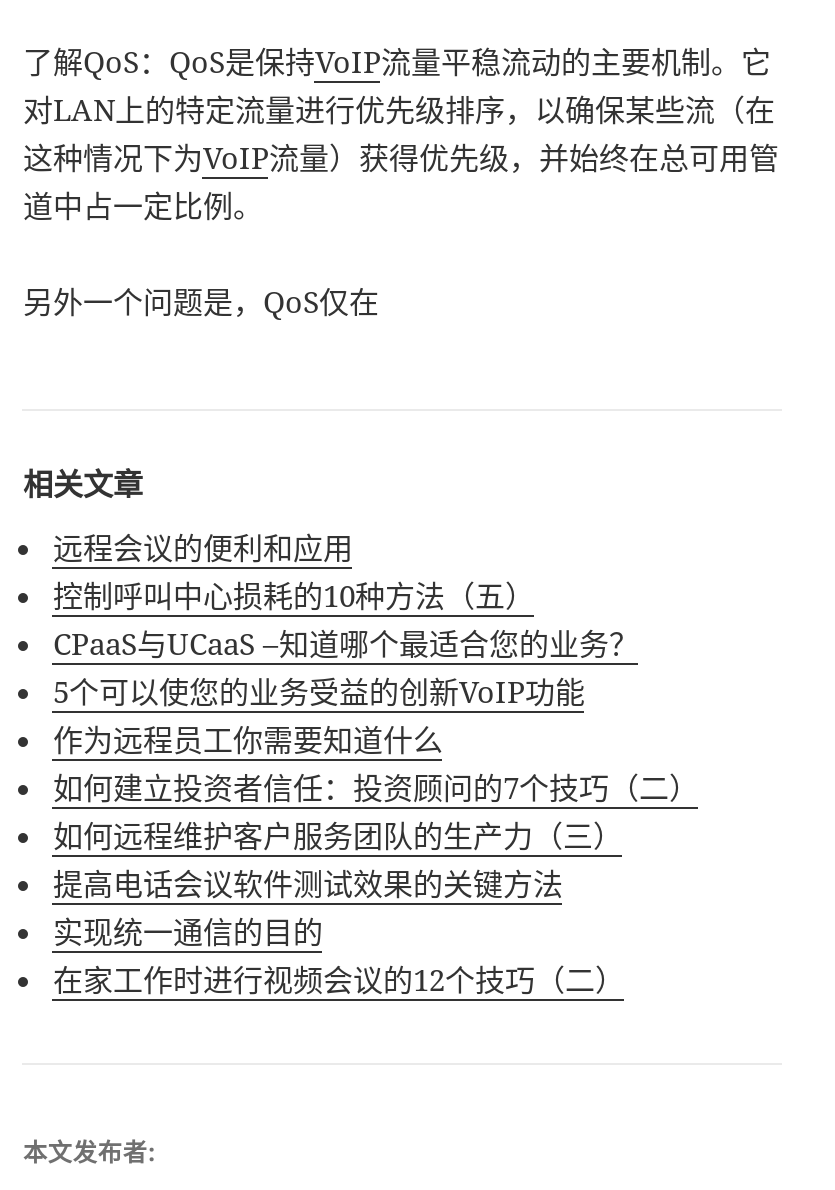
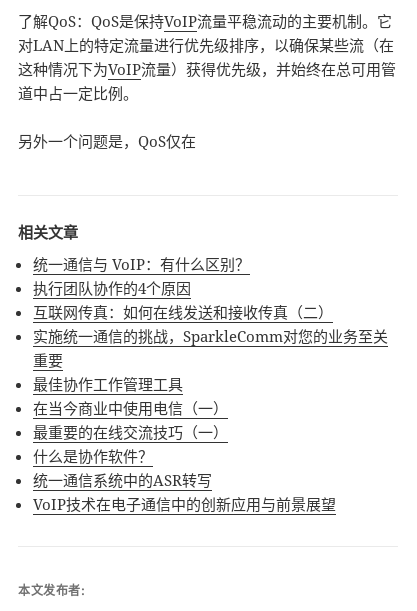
- 远程会议的便利和应用
- 控制呼叫中心损耗的10种方法（五）
- CPaaS与UCaaS –知道哪个最适合您的业务？
- 5个可以使您的业务受益的创新VoIP功能
- 作为远程员工你需要知道什么
- 如何建立投资者信任：投资顾问的7个技巧（二）
- 如何远程维护客户服务团队的生产力（三）
- 提高电话会议软件测试效果的关键方法
- 实现统一通信的目的
- 在家工作时进行视频会议的12个技巧（二）
+ 统一通信与 VoIP：有什么区别？
+ 执行团队协作的4个原因
+ 互联网传真：如何在线发送和接收传真（二）
+ 实施统一通信的挑战，SparkleComm对您的业务至关
+ 重要
+ 最佳协作工作管理工具
+ 在当今商业中使用电信（一）
+ 最重要的在线交流技巧（一）
+ 什么是协作软件？
+ 统一通信系统中的ASR转写
+ VoIP技术在电子通信中的创新应用与前景展望
